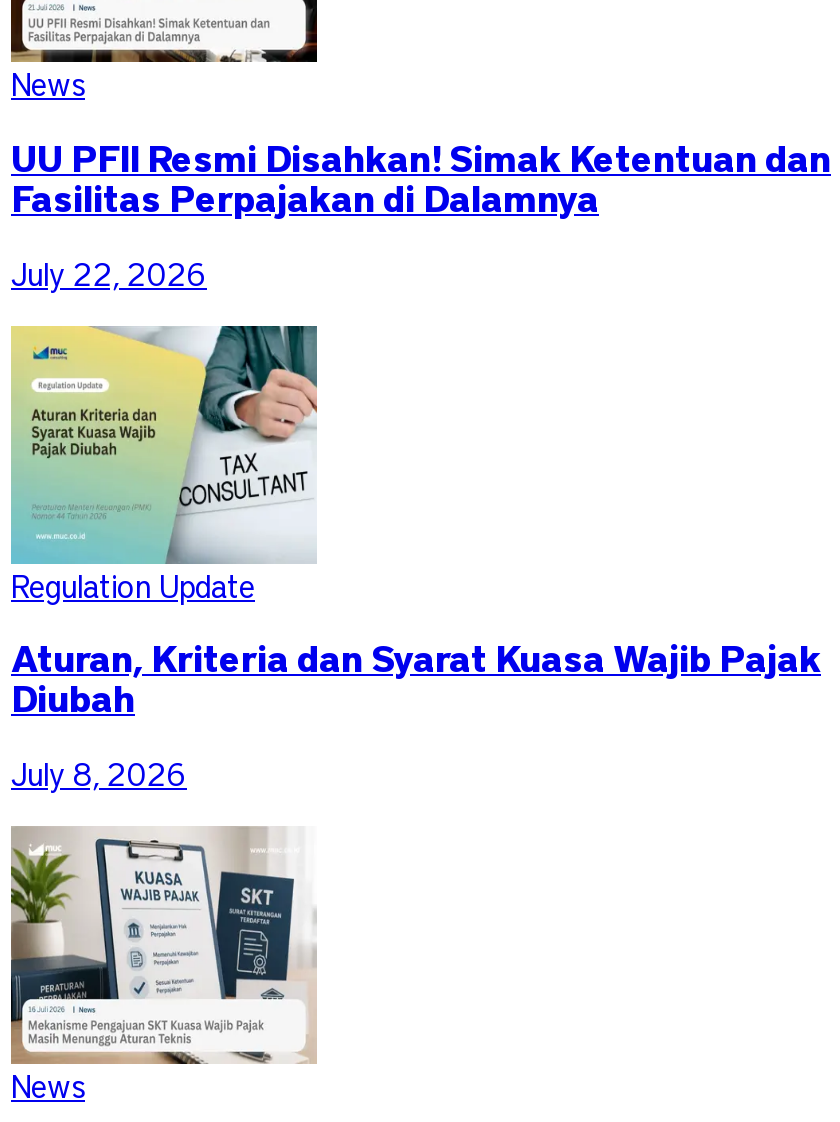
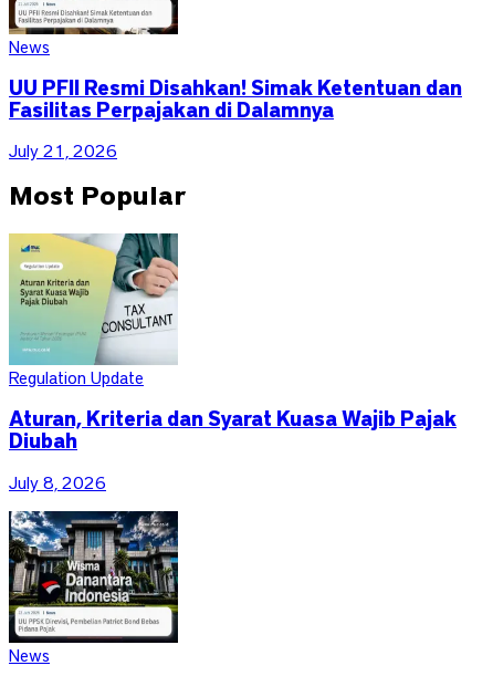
- July 22, 2026
+ July 21, 2026
+ Most Popular

- [image]
+ [image]
